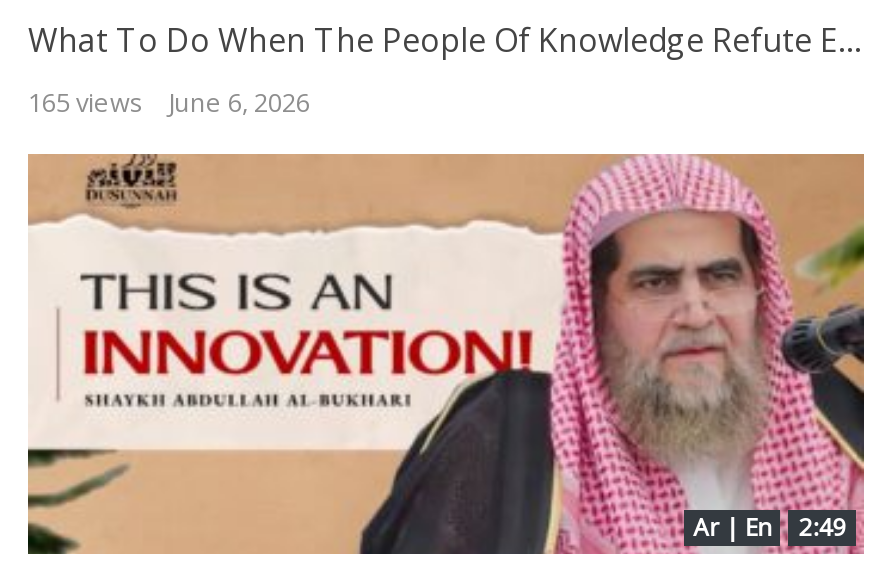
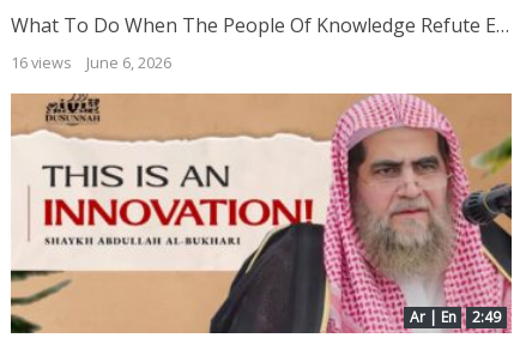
- 165 views June 6, 2026
+ 16 views June 6, 2026
